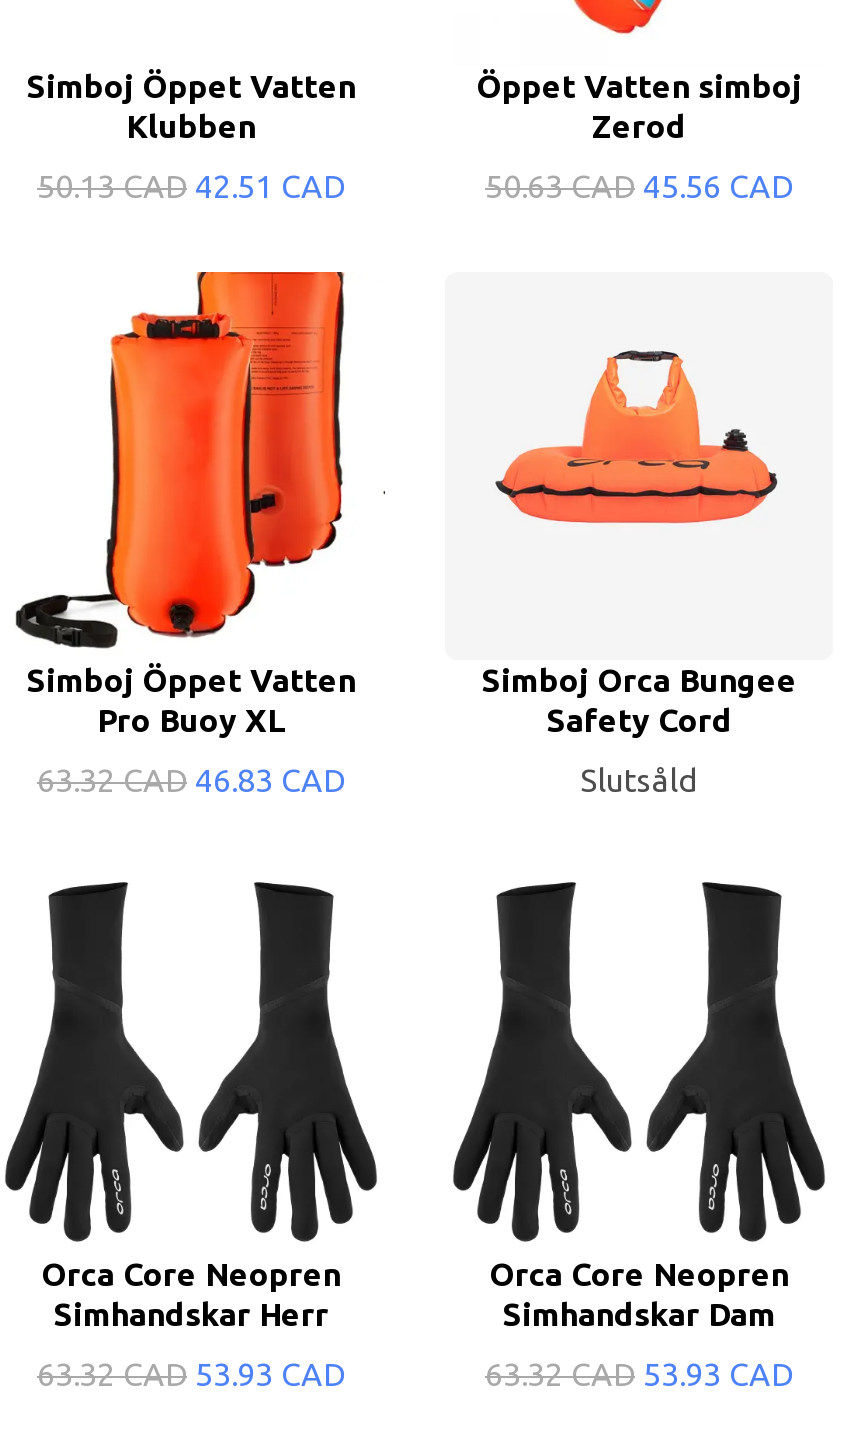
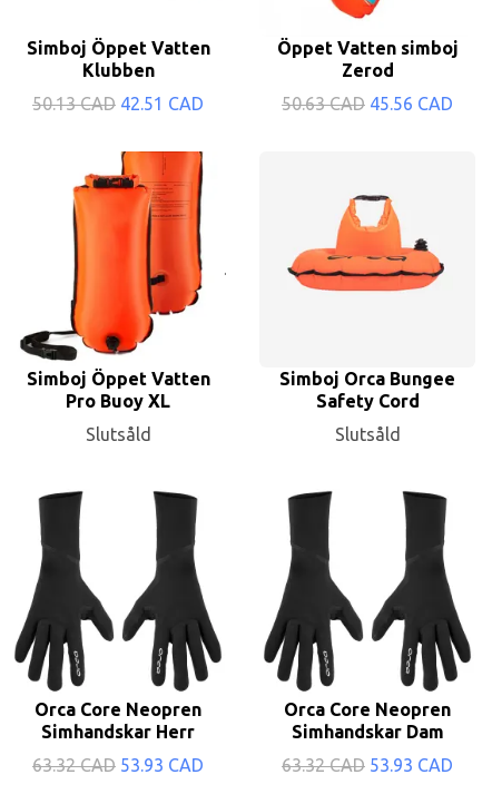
- 63.32 CAD 46.83 CAD
+ Slutsåld
